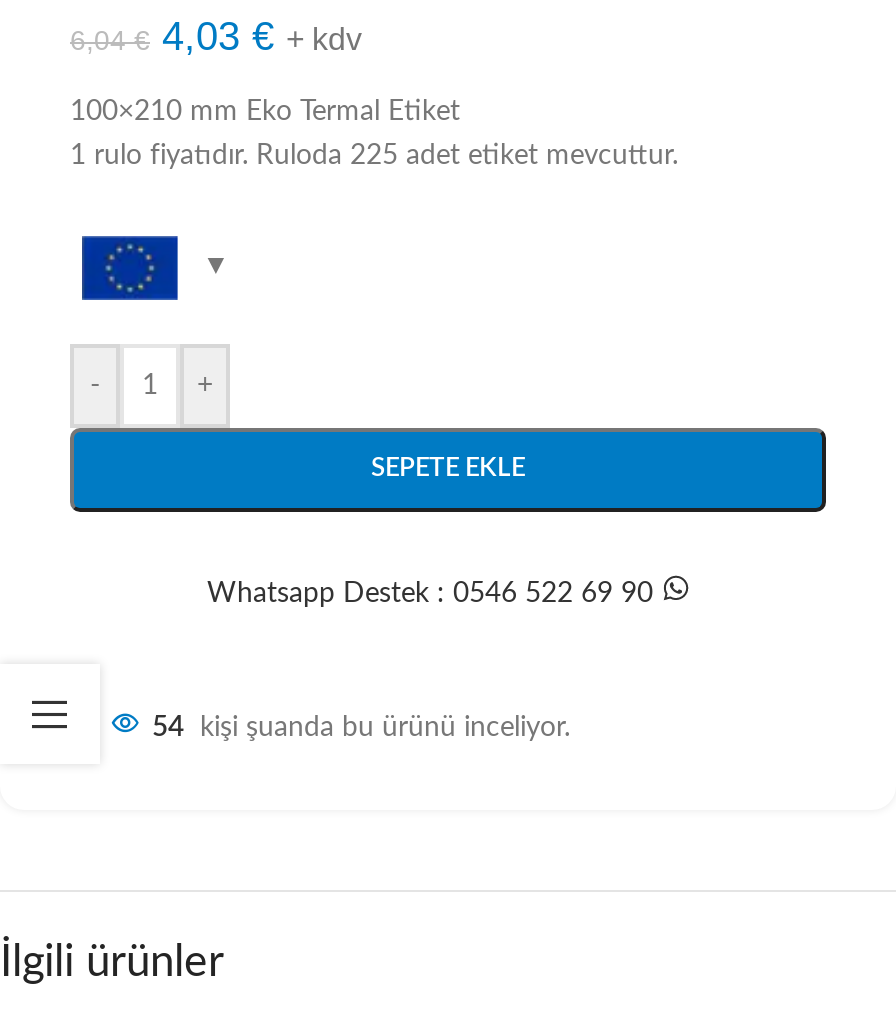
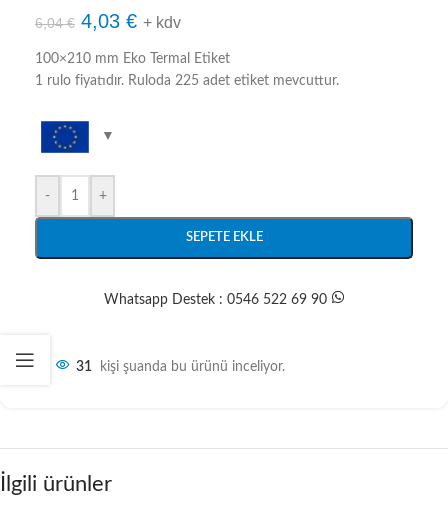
- 54 kişi şuanda bu ürünü inceliyor.
+ 31 kişi şuanda bu ürünü inceliyor.
